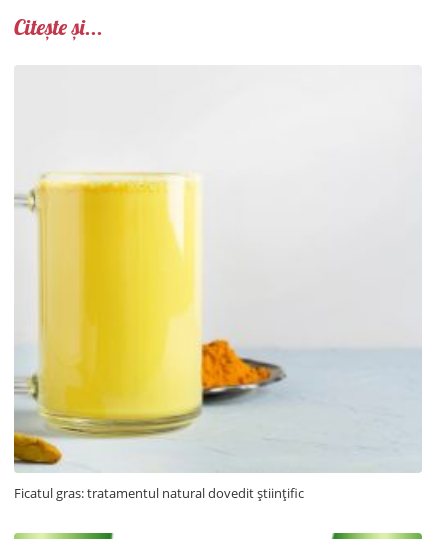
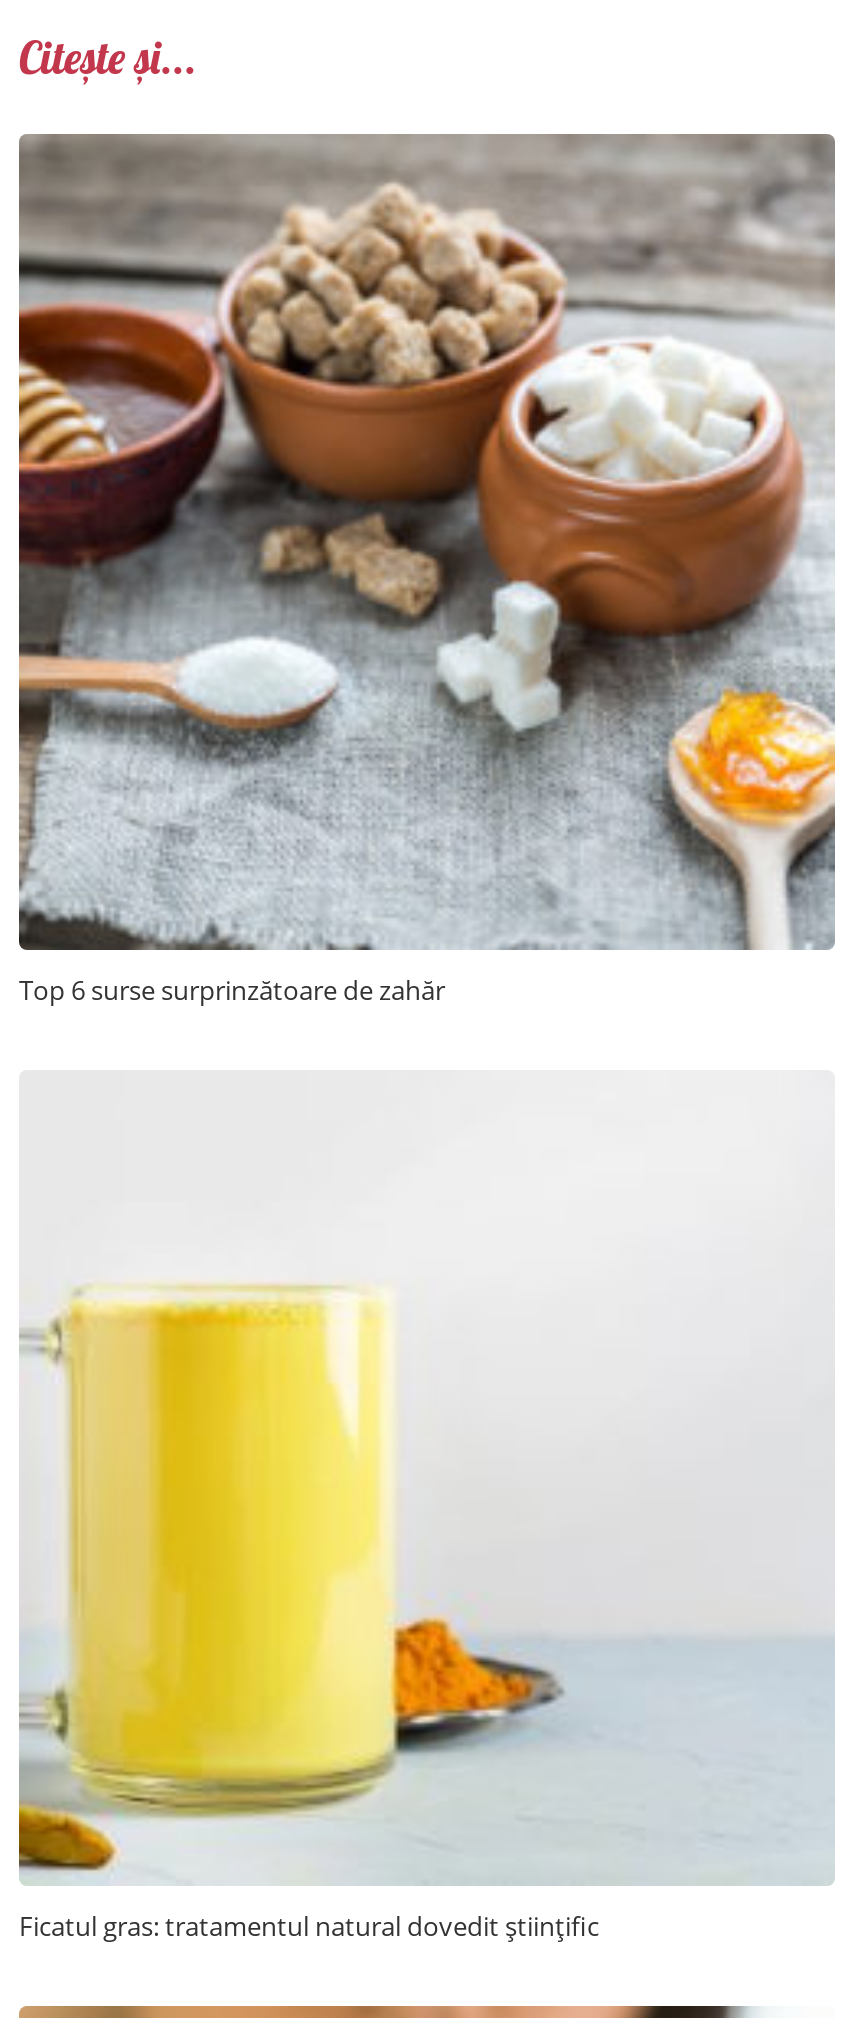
+ [image]
+ Top 6 surse surprinzătoare de zahăr
